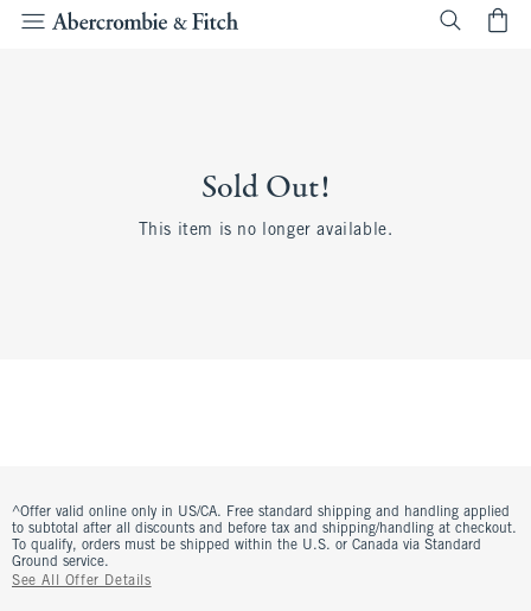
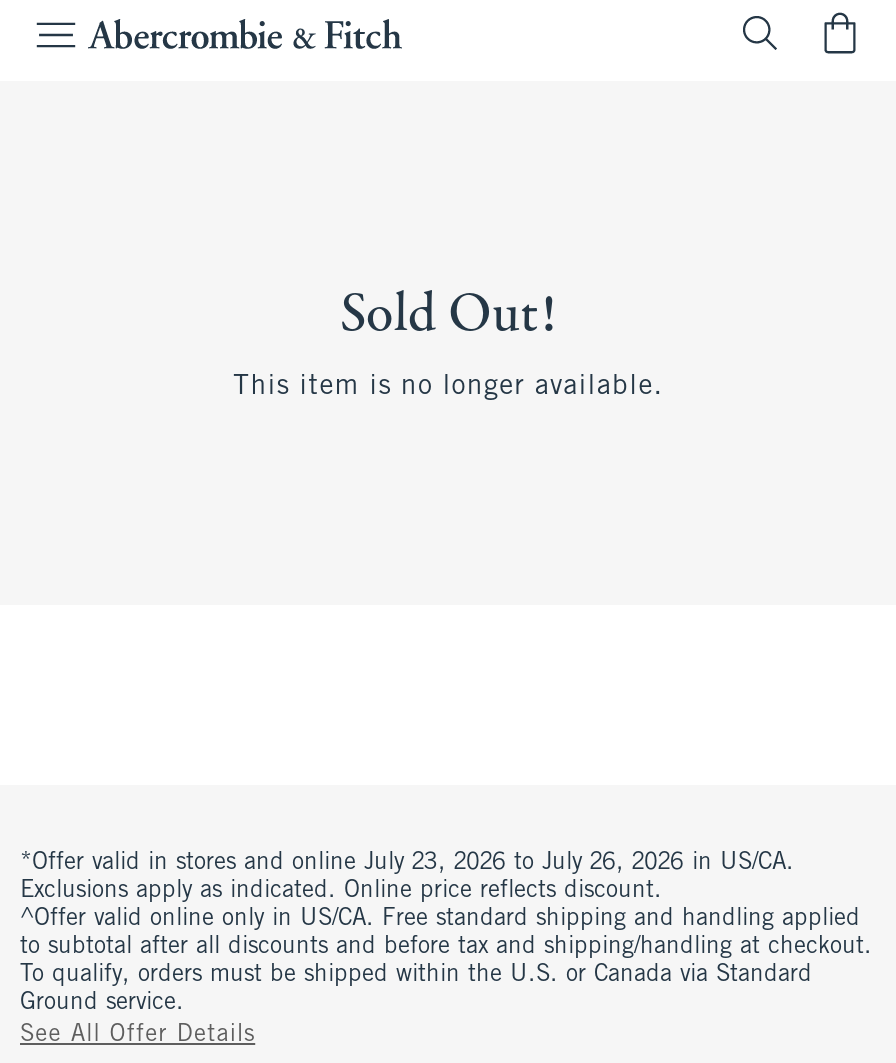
+ *Offer valid in stores and online July 23, 2026 to July 26, 2026 in US/CA.
+ Exclusions apply as indicated. Online price reflects discount.
